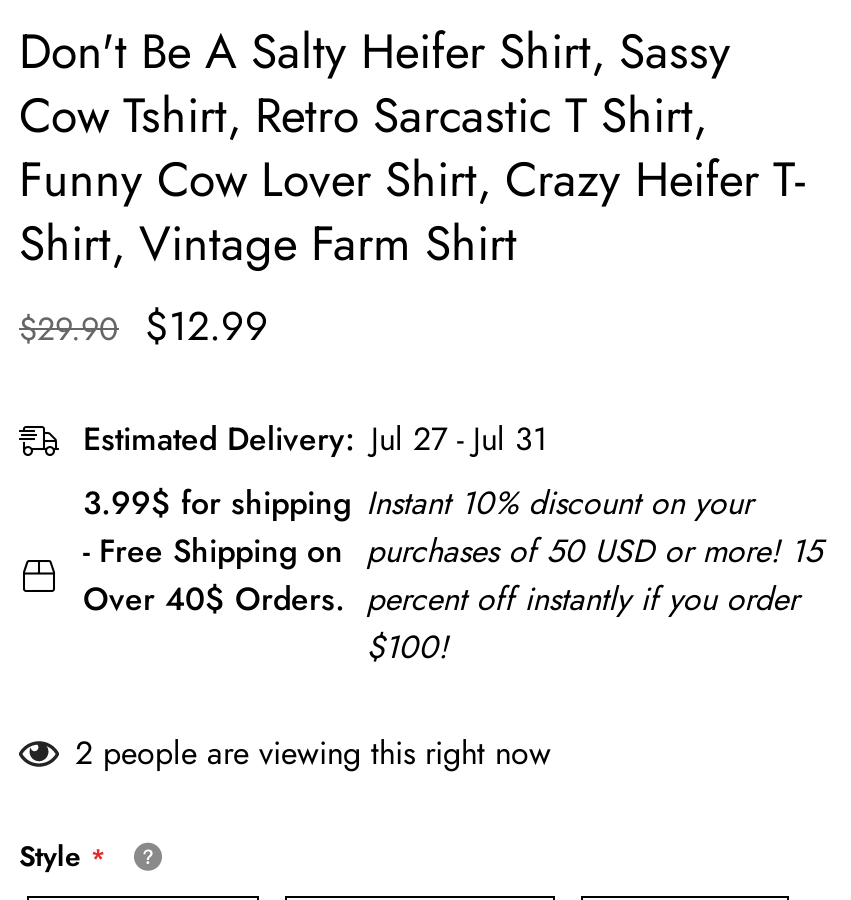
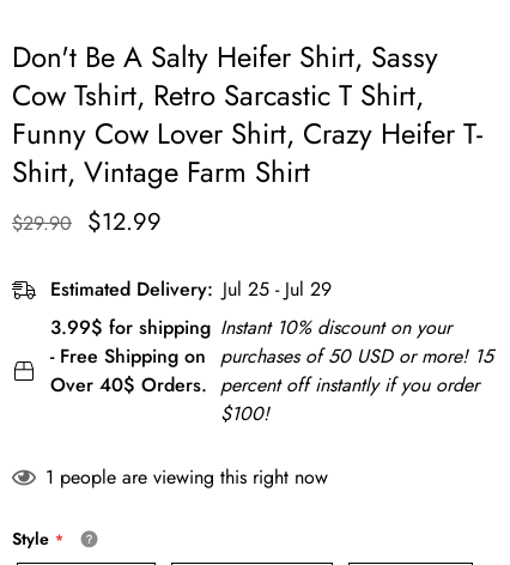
- Estimated Delivery: Jul 27 - Jul 31
+ Estimated Delivery: Jul 25 - Jul 29

- 2 people are viewing this right now
+ 1 people are viewing this right now
